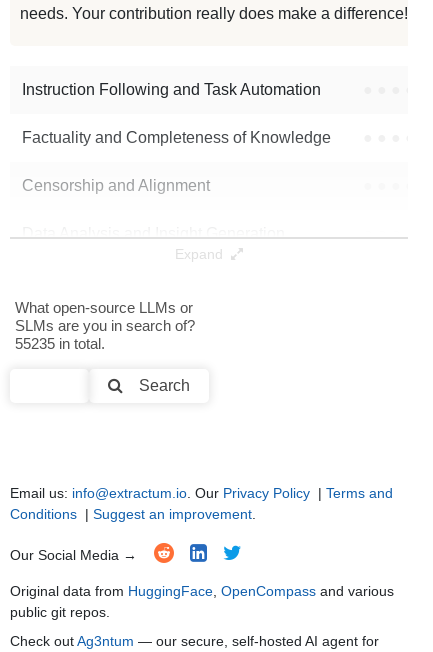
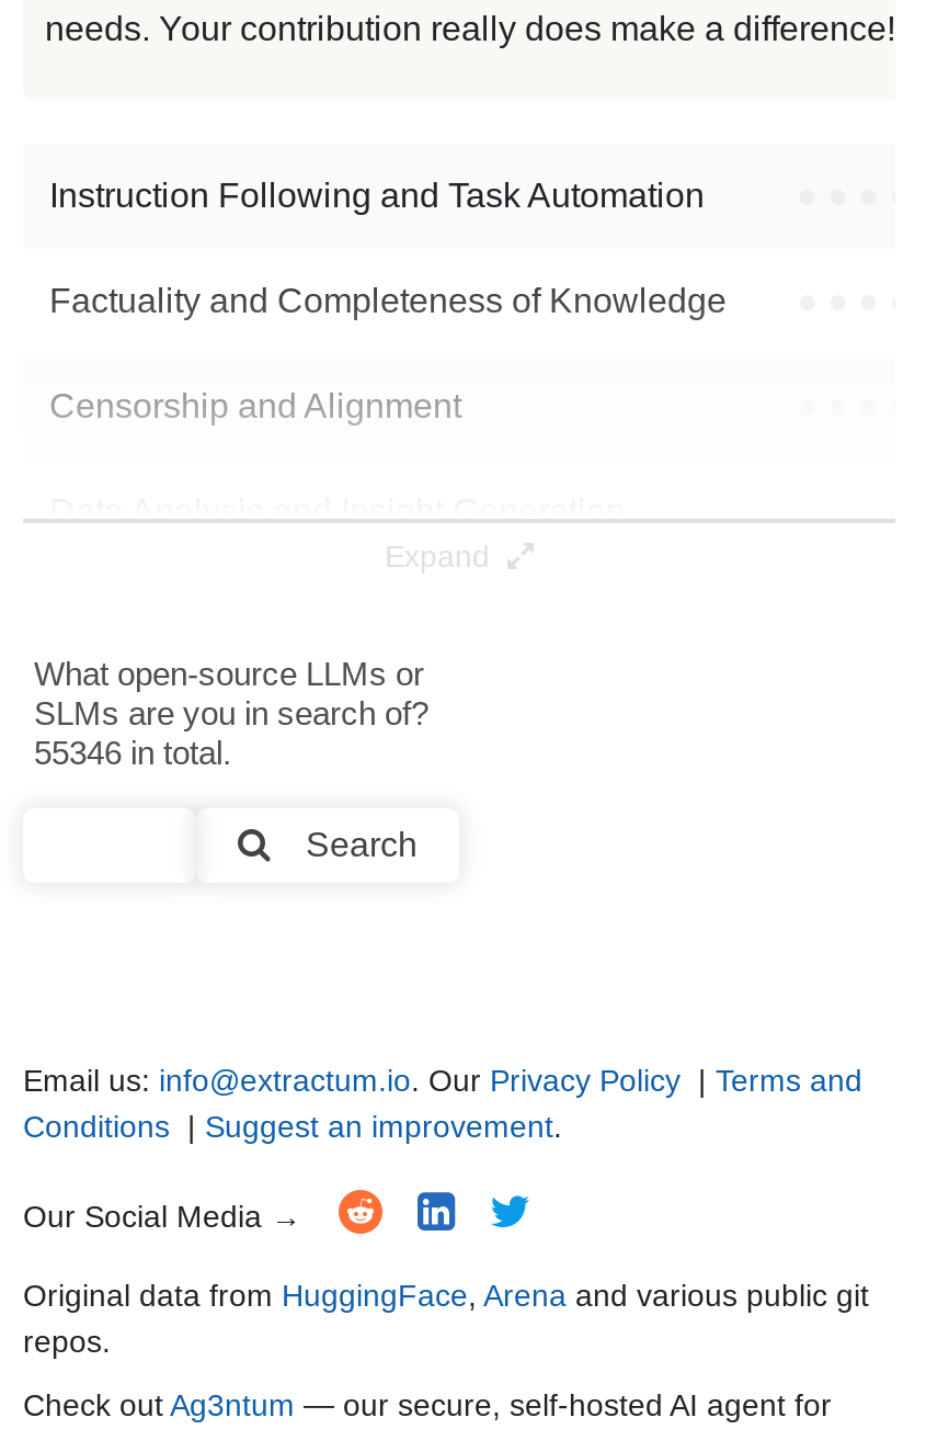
- 55235 in total.
+ 55346 in total.

- Original data from HuggingFace, OpenCompass and various
- public git repos.
+ Original data from HuggingFace, Arena and various public git
+ repos.
